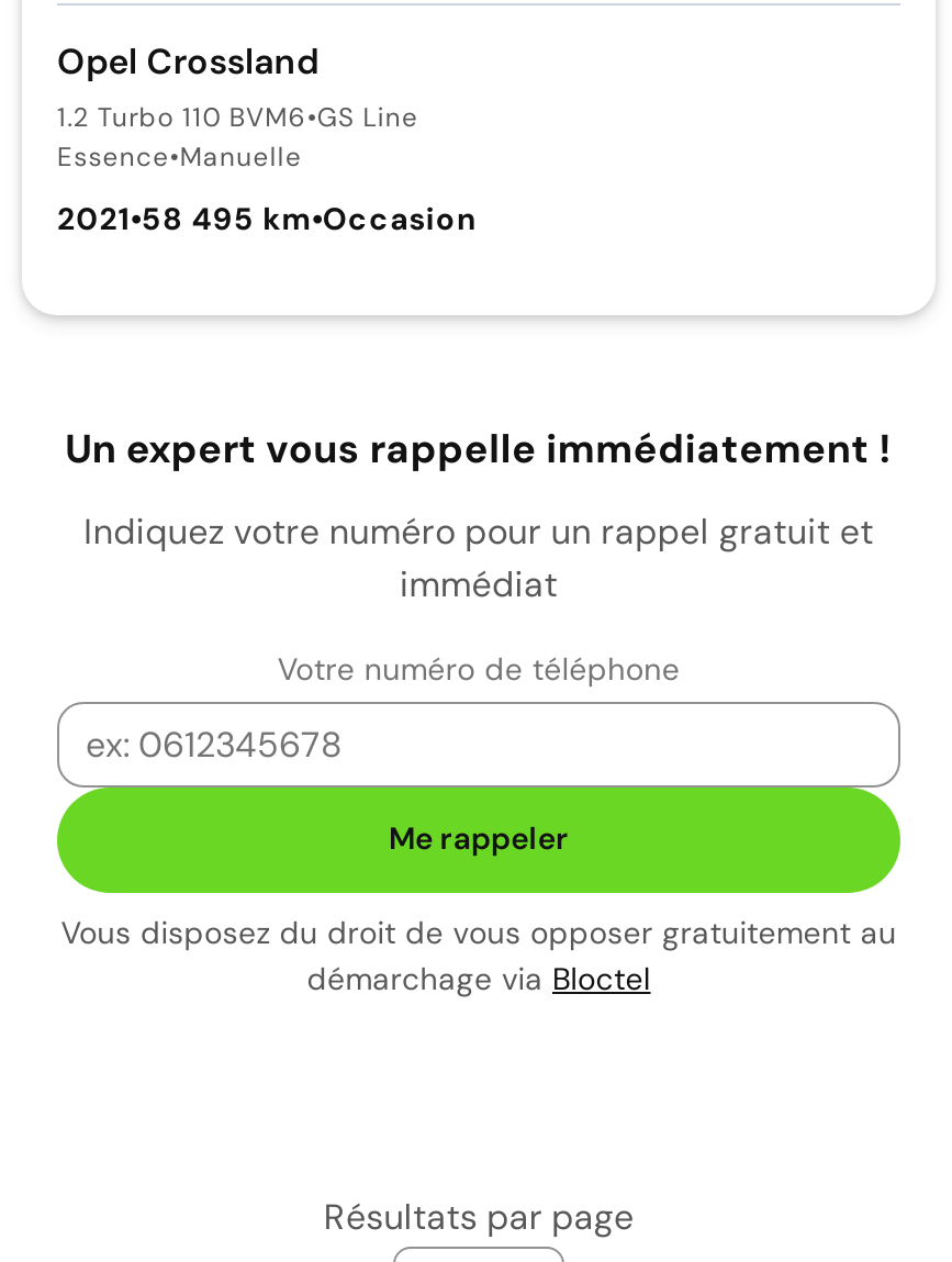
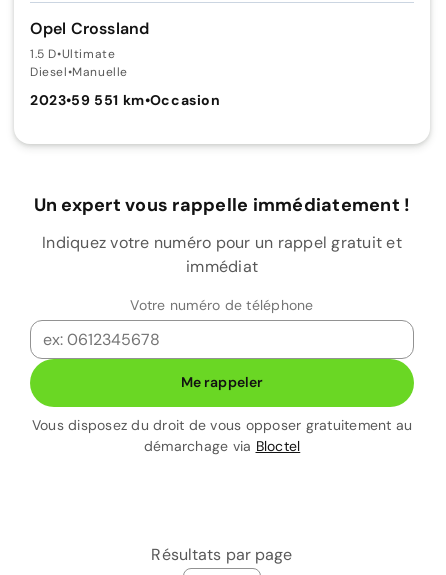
- 1.2 Turbo 110 BVM6•GS Line
- Essence•Manuelle
+ 1.5 D•Ultimate
+ Diesel•Manuelle

- 2021•58 495 km•Occasion
+ 2023•59 551 km•Occasion
